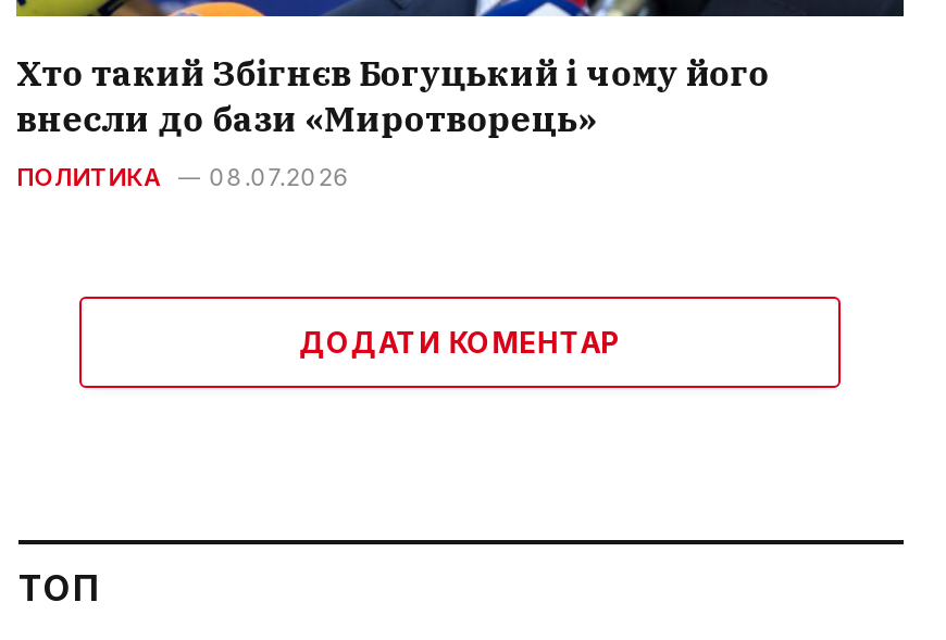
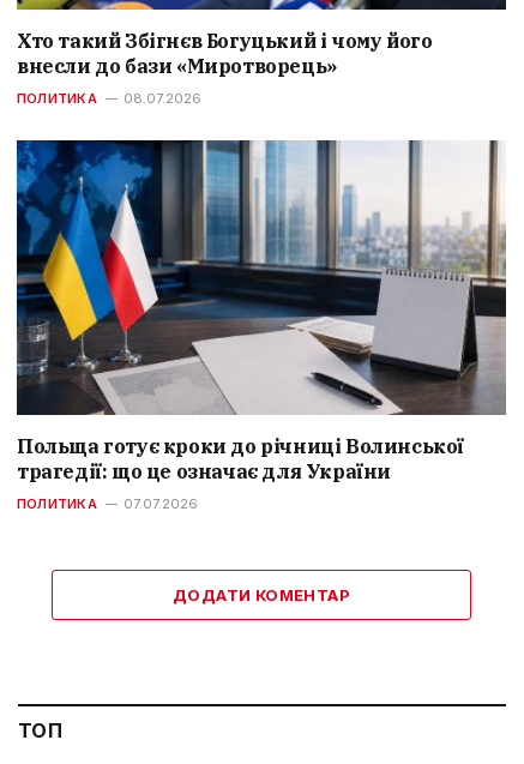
+ [image]
+ Польща готує кроки до річниці Волинської
+ трагедії: що це означає для України
+ ПОЛИТИКА
+ 07.07.2026
